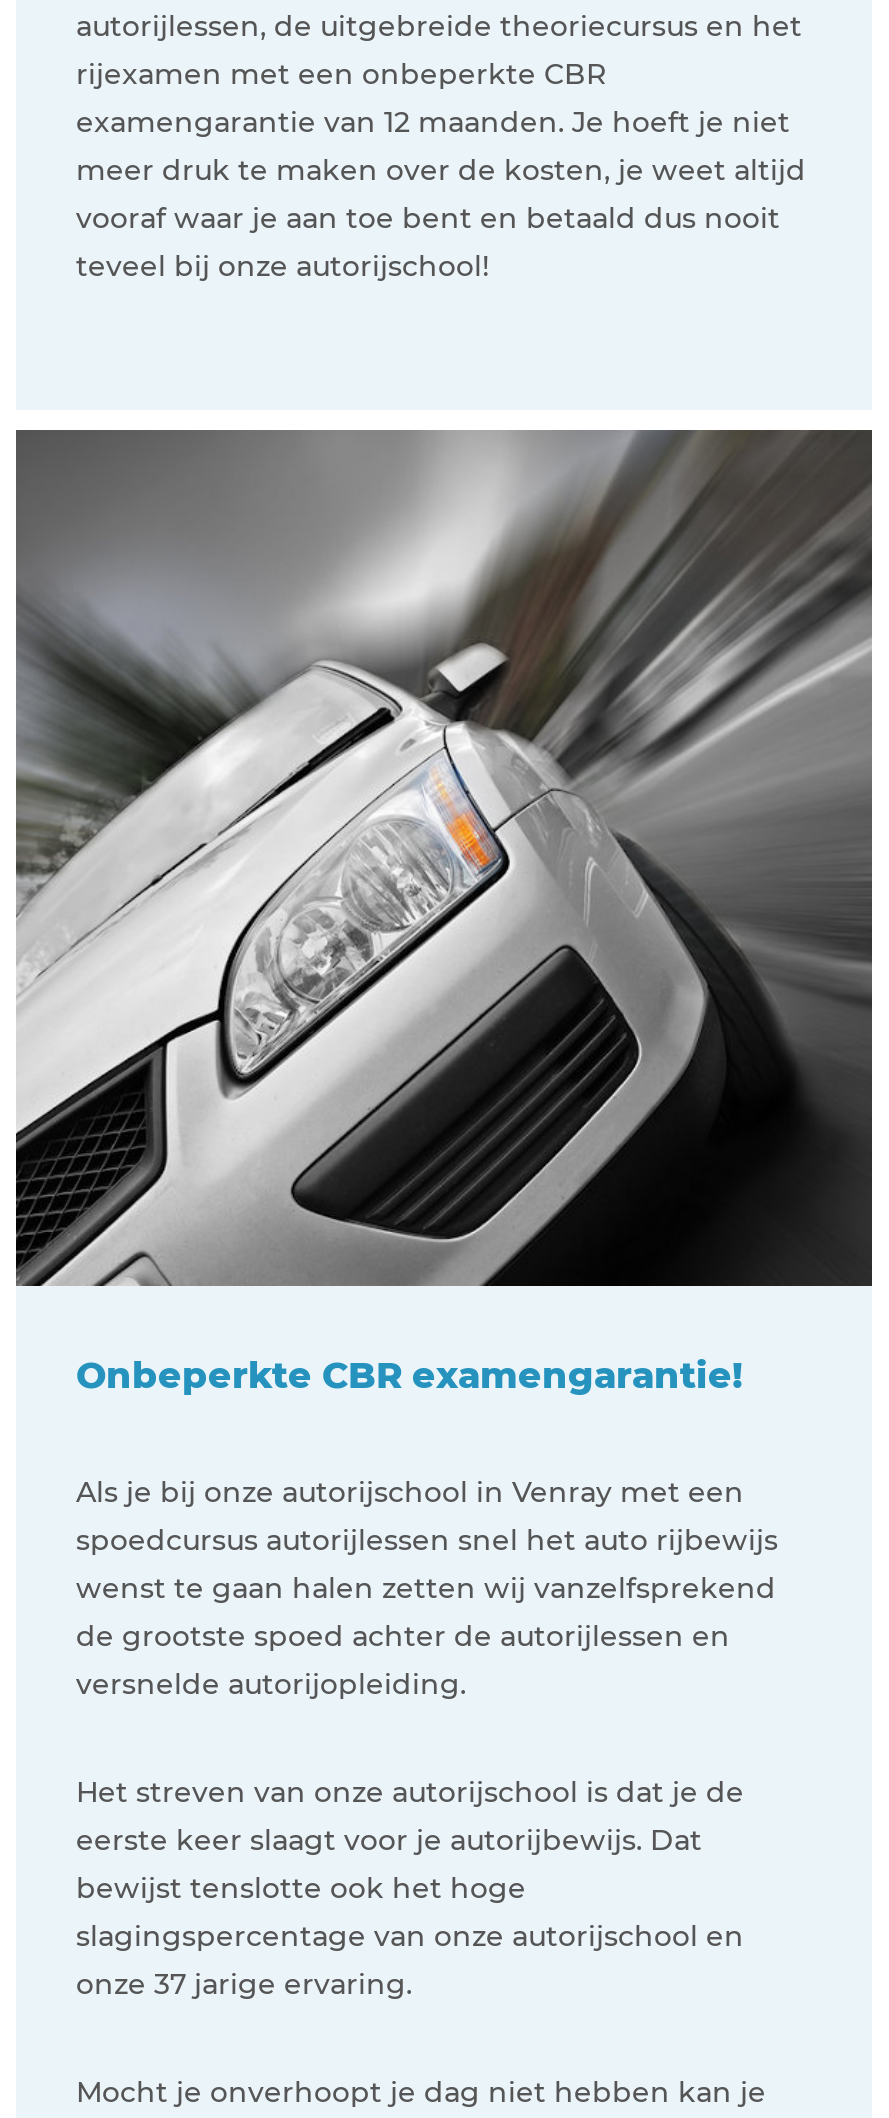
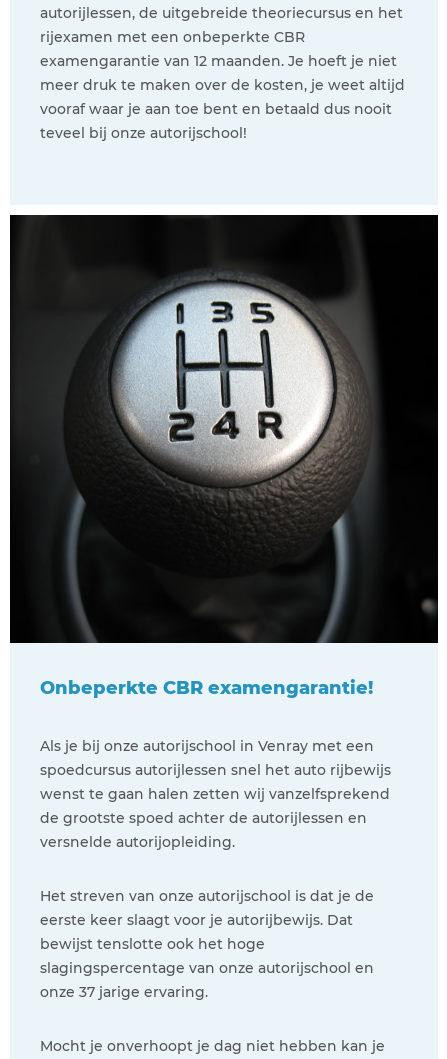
- [image]
+ [image]
